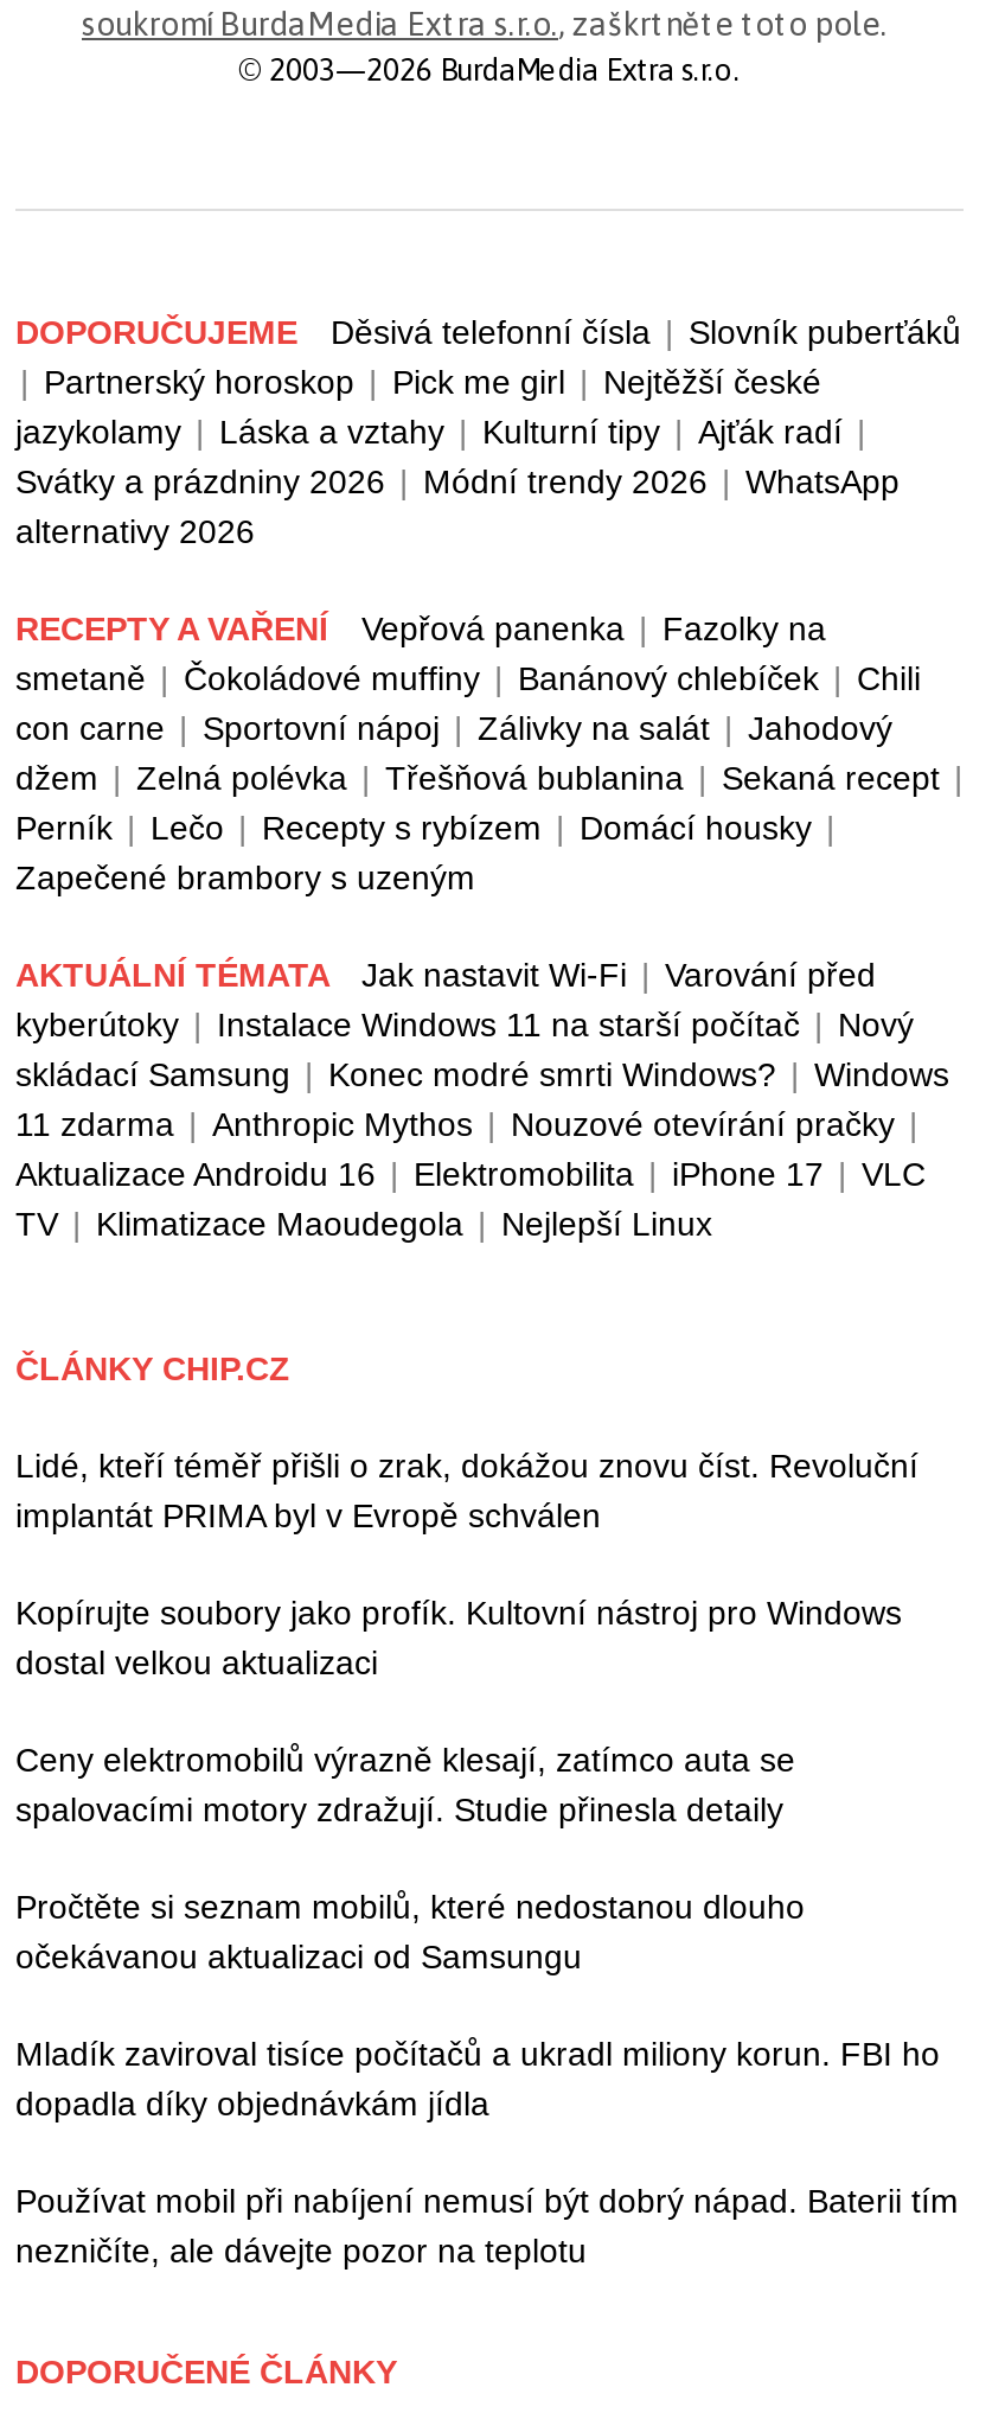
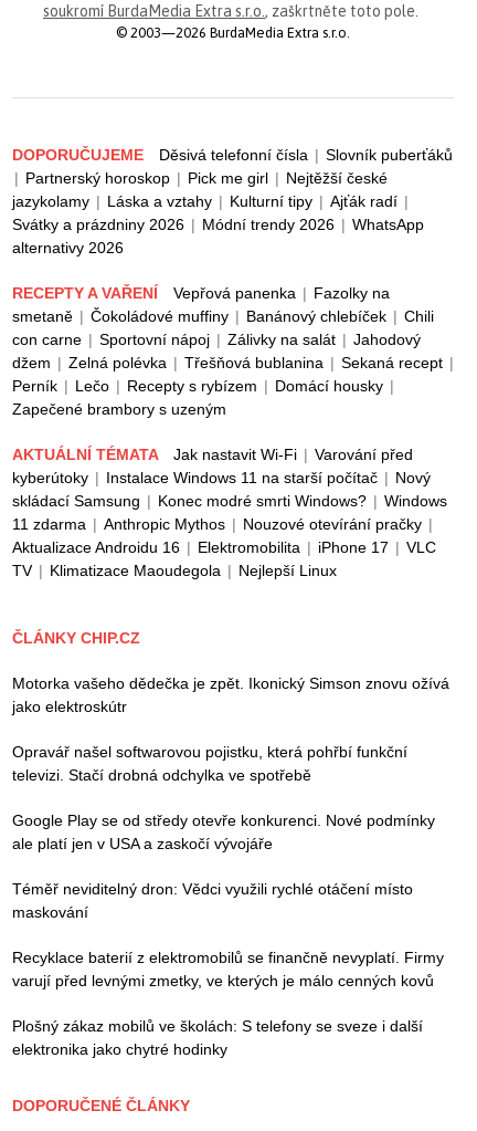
- Lidé, kteří téměř přišli o zrak, dokážou znovu číst. Revoluční
- implantát PRIMA byl v Evropě schválen
+ Motorka vašeho dědečka je zpět. Ikonický Simson znovu ožívá
+ jako elektroskútr

- Kopírujte soubory jako profík. Kultovní nástroj pro Windows
- dostal velkou aktualizaci
+ Opravář našel softwarovou pojistku, která pohřbí funkční
+ televizi. Stačí drobná odchylka ve spotřebě

- Ceny elektromobilů výrazně klesají, zatímco auta se
- spalovacími motory zdražují. Studie přinesla detaily
+ Google Play se od středy otevře konkurenci. Nové podmínky
+ ale platí jen v USA a zaskočí vývojáře

- Pročtěte si seznam mobilů, které nedostanou dlouho
- očekávanou aktualizaci od Samsungu
+ Téměř neviditelný dron: Vědci využili rychlé otáčení místo
+ maskování

- Mladík zaviroval tisíce počítačů a ukradl miliony korun. FBI ho
- dopadla díky objednávkám jídla
+ Recyklace baterií z elektromobilů se finančně nevyplatí. Firmy
+ varují před levnými zmetky, ve kterých je málo cenných kovů

- Používat mobil při nabíjení nemusí být dobrý nápad. Baterii tím
- nezničíte, ale dávejte pozor na teplotu
+ Plošný zákaz mobilů ve školách: S telefony se sveze i další
+ elektronika jako chytré hodinky
